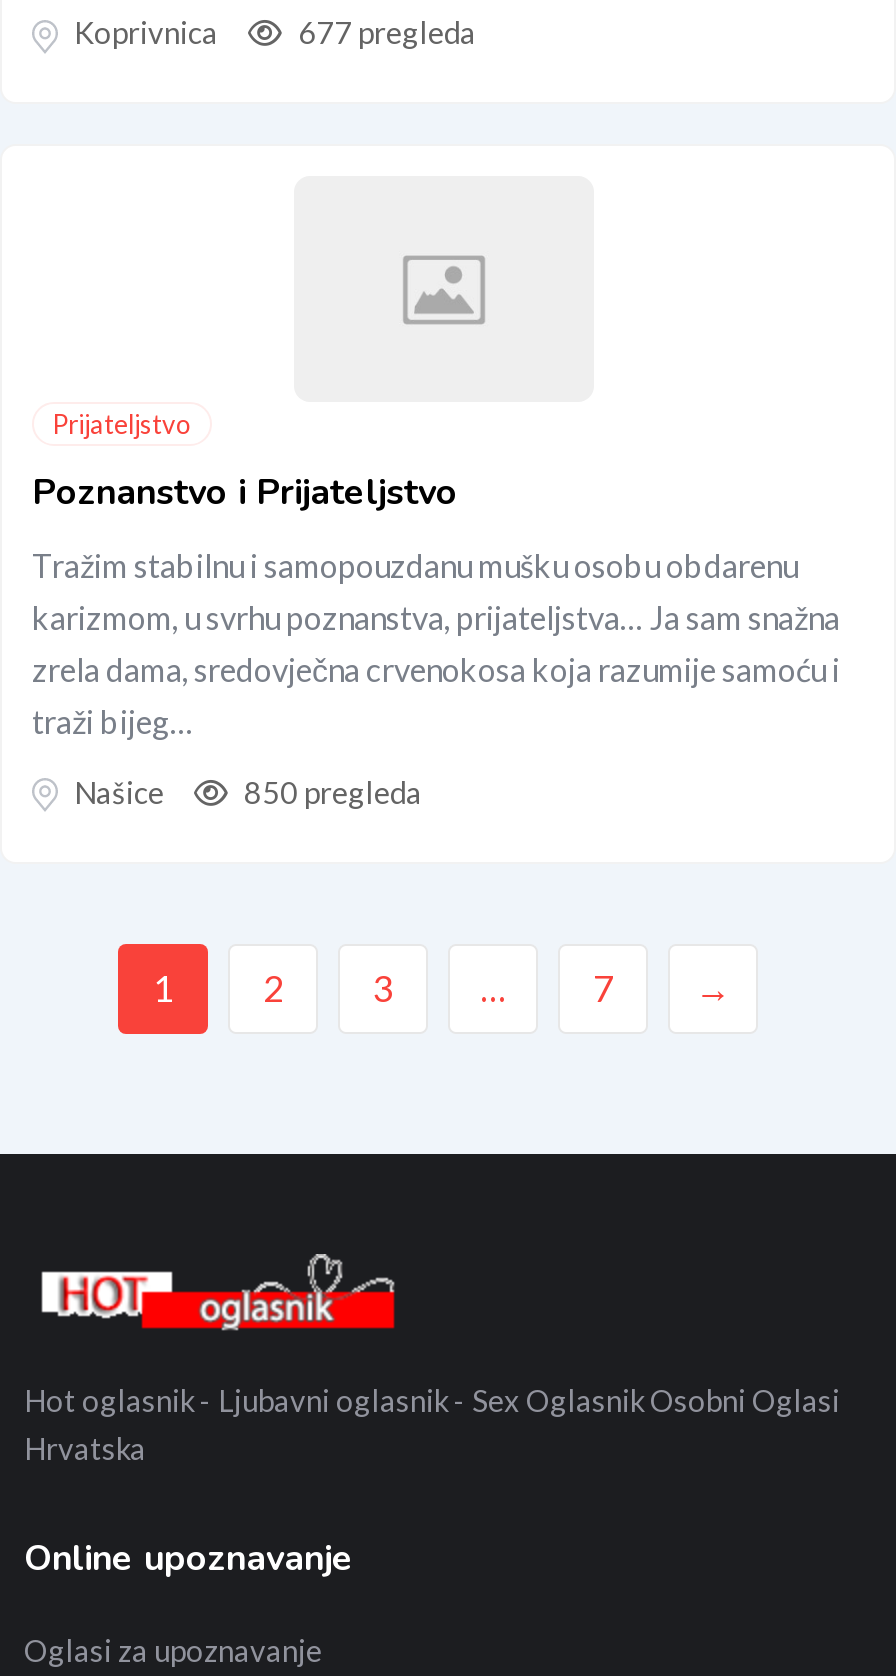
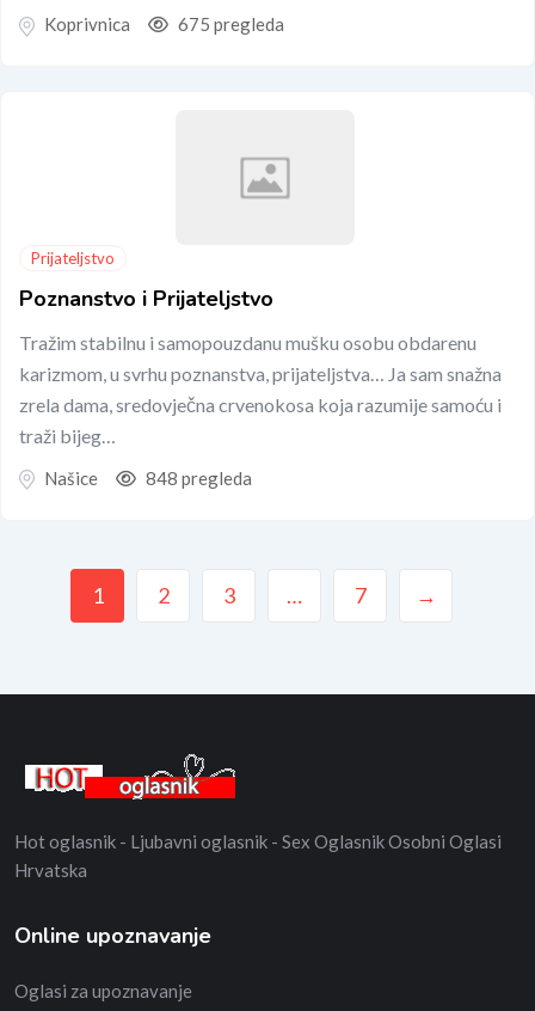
- 677 pregleda
+ 675 pregleda

- 850 pregleda
+ 848 pregleda
